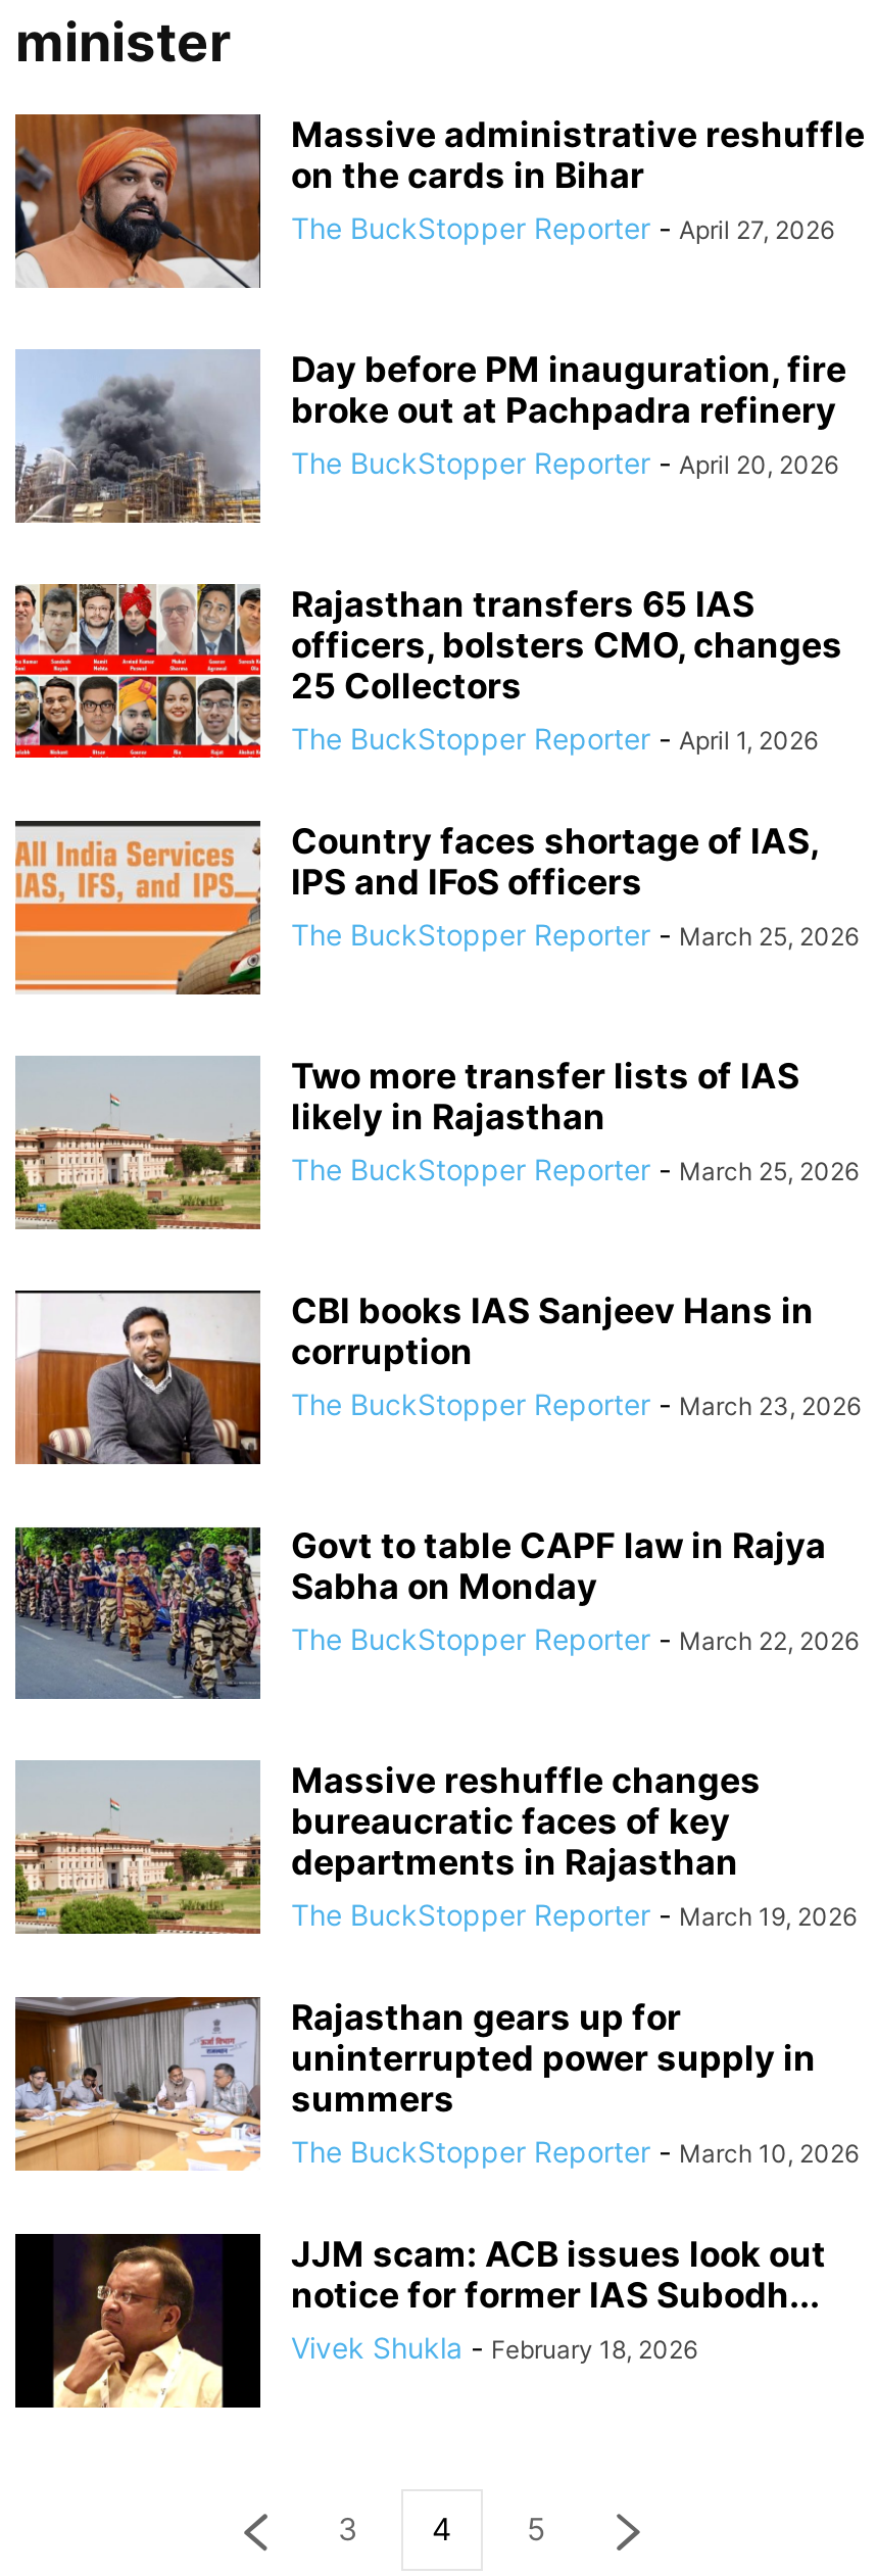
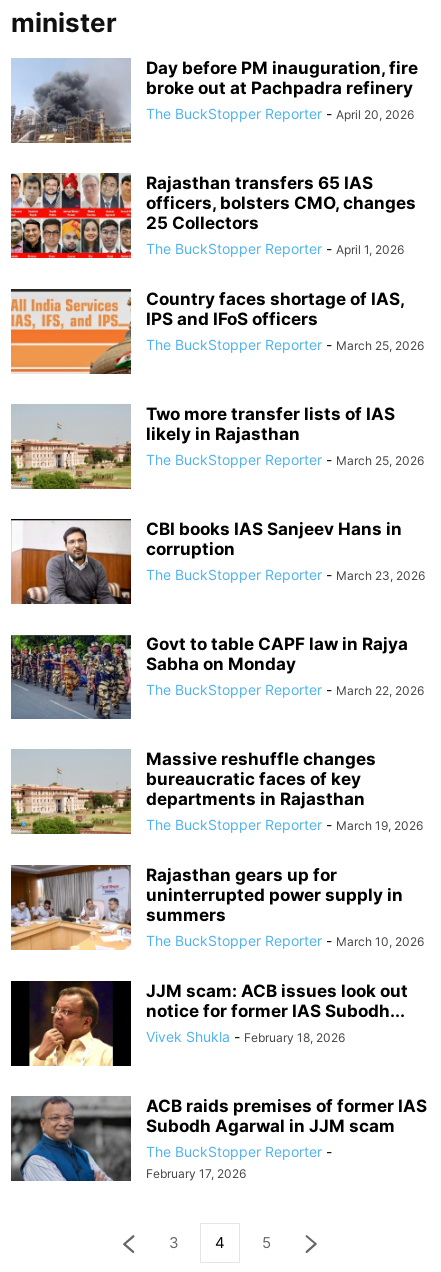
- [image]
- Massive administrative reshuffle
- on the cards in Bihar
- The BuckStopper Reporter - April 27, 2026

moved up: [image] | Day before PM inauguration, fire | broke out at Pachpadra refinery | ... | notice for former IAS Subodh... | Vivek Shukla - February 18, 2026

+ [image]
+ ACB raids premises of former IAS
+ Subodh Agarwal in JJM scam
+ The BuckStopper Reporter -
+ February 17, 2026
